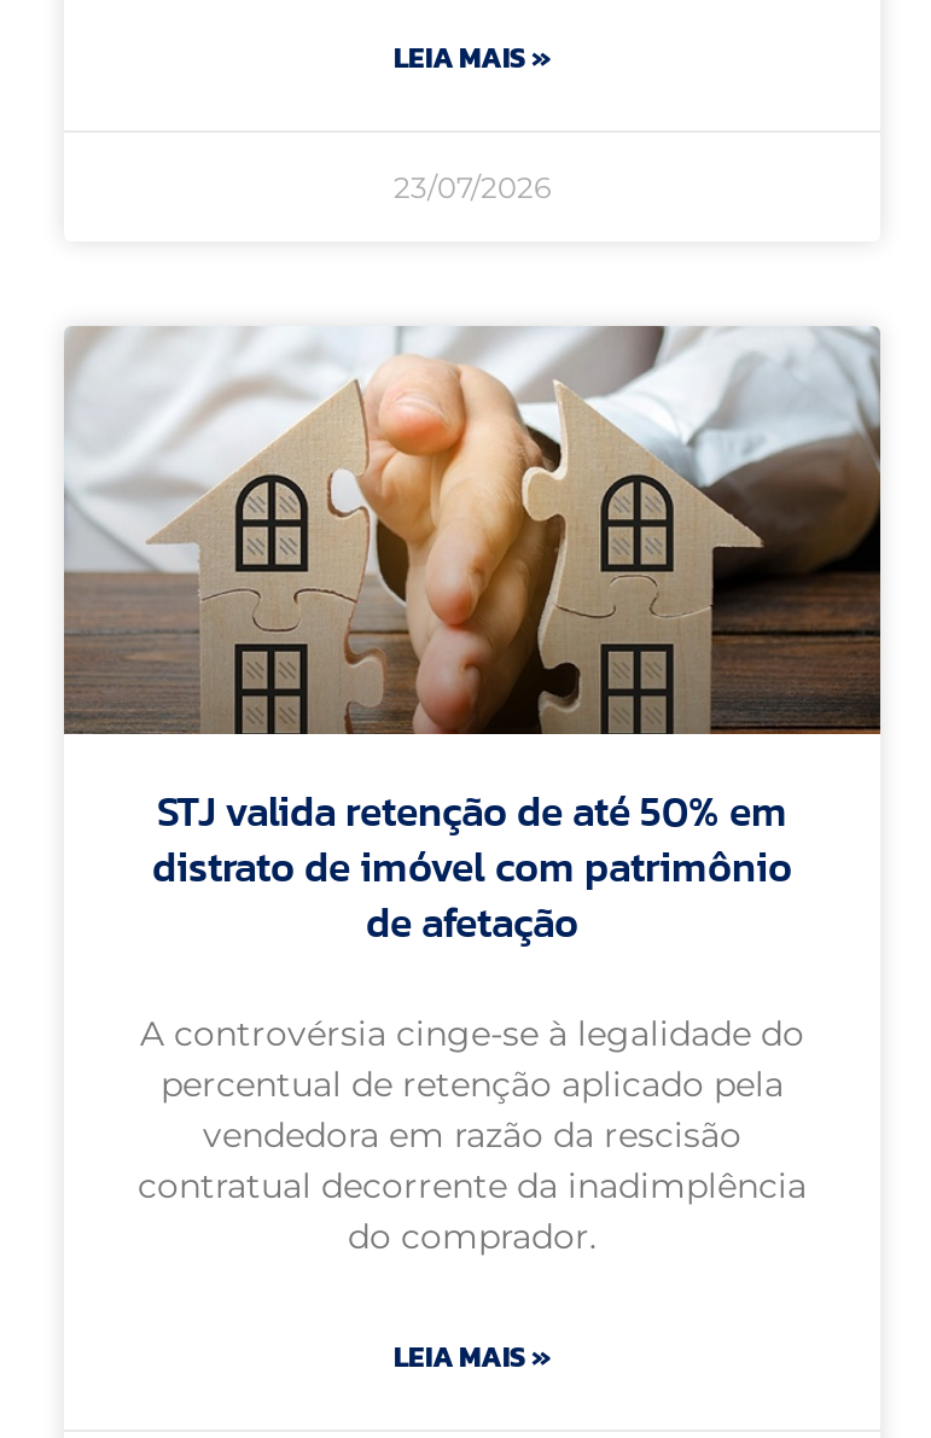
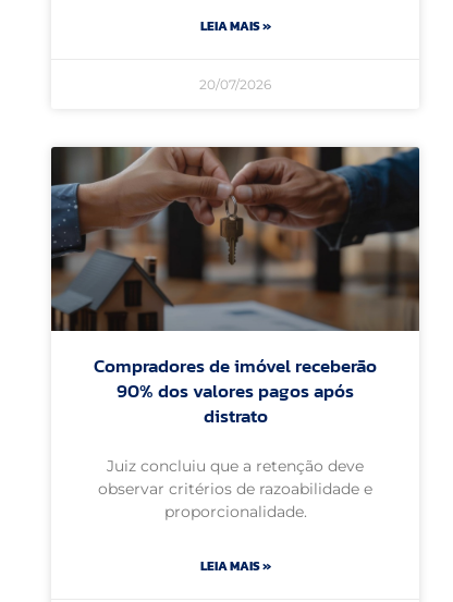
- 23/07/2026
+ 20/07/2026

- [image]
- STJ valida retenção de até 50% em
- distrato de imóvel com patrimônio
- de afetação
+ [image]
+ Compradores de imóvel receberão
+ 90% dos valores pagos após
+ distrato

- A controvérsia cinge-se à legalidade do
- percentual de retenção aplicado pela
- vendedora em razão da rescisão
- contratual decorrente da inadimplência
- do comprador.
+ Juiz concluiu que a retenção deve
+ observar critérios de razoabilidade e
+ proporcionalidade.
